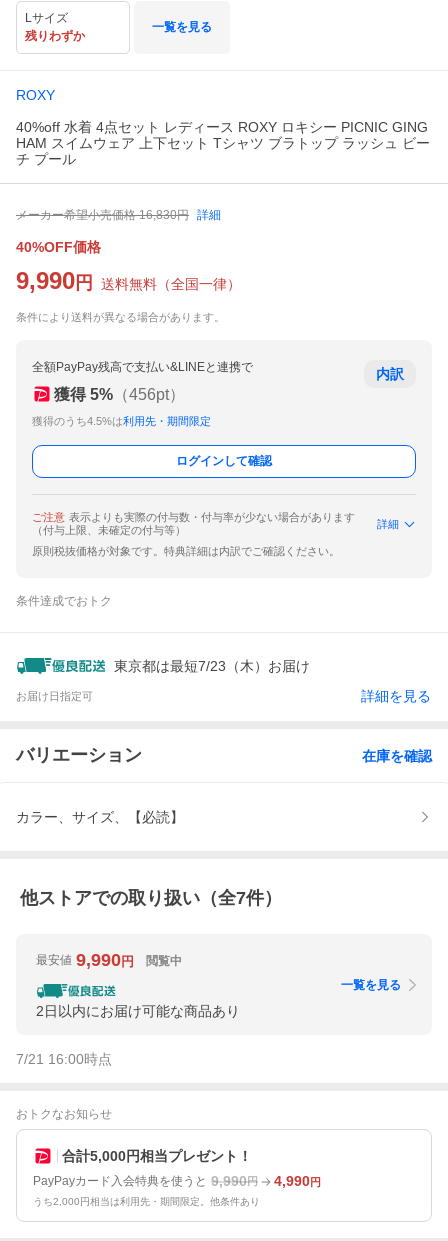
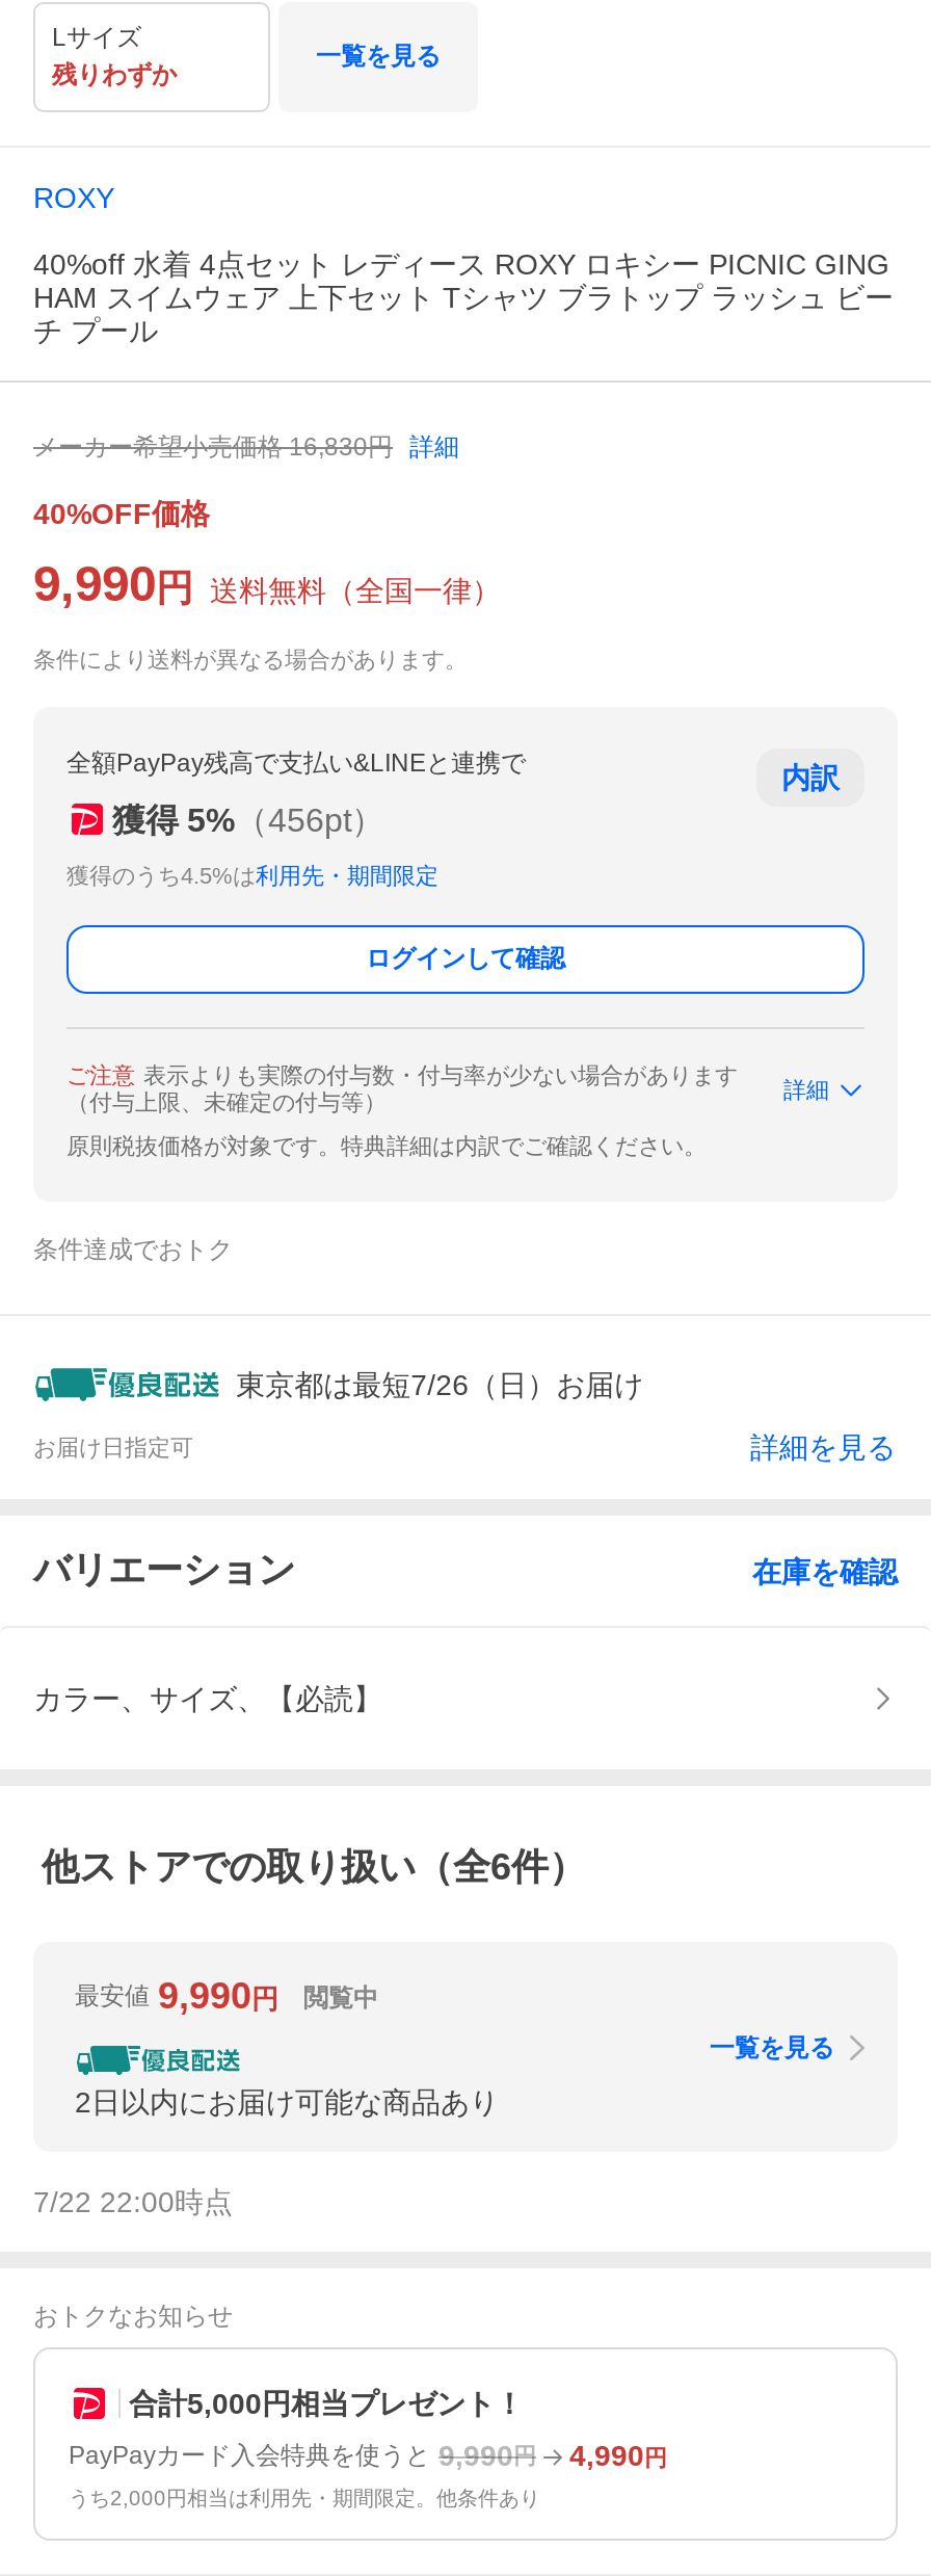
- 東京都は最短7/23（木）お届け
+ 東京都は最短7/26（日）お届け

- 他ストアでの取り扱い（全7件）
+ 他ストアでの取り扱い（全6件）

- 7/21 16:00時点
+ 7/22 22:00時点
